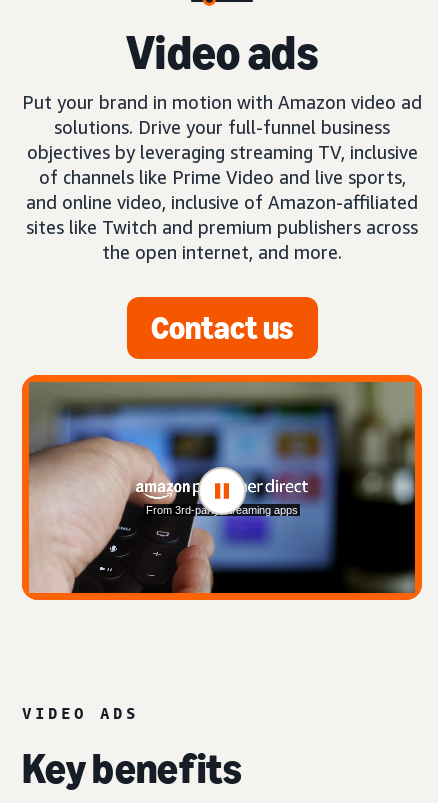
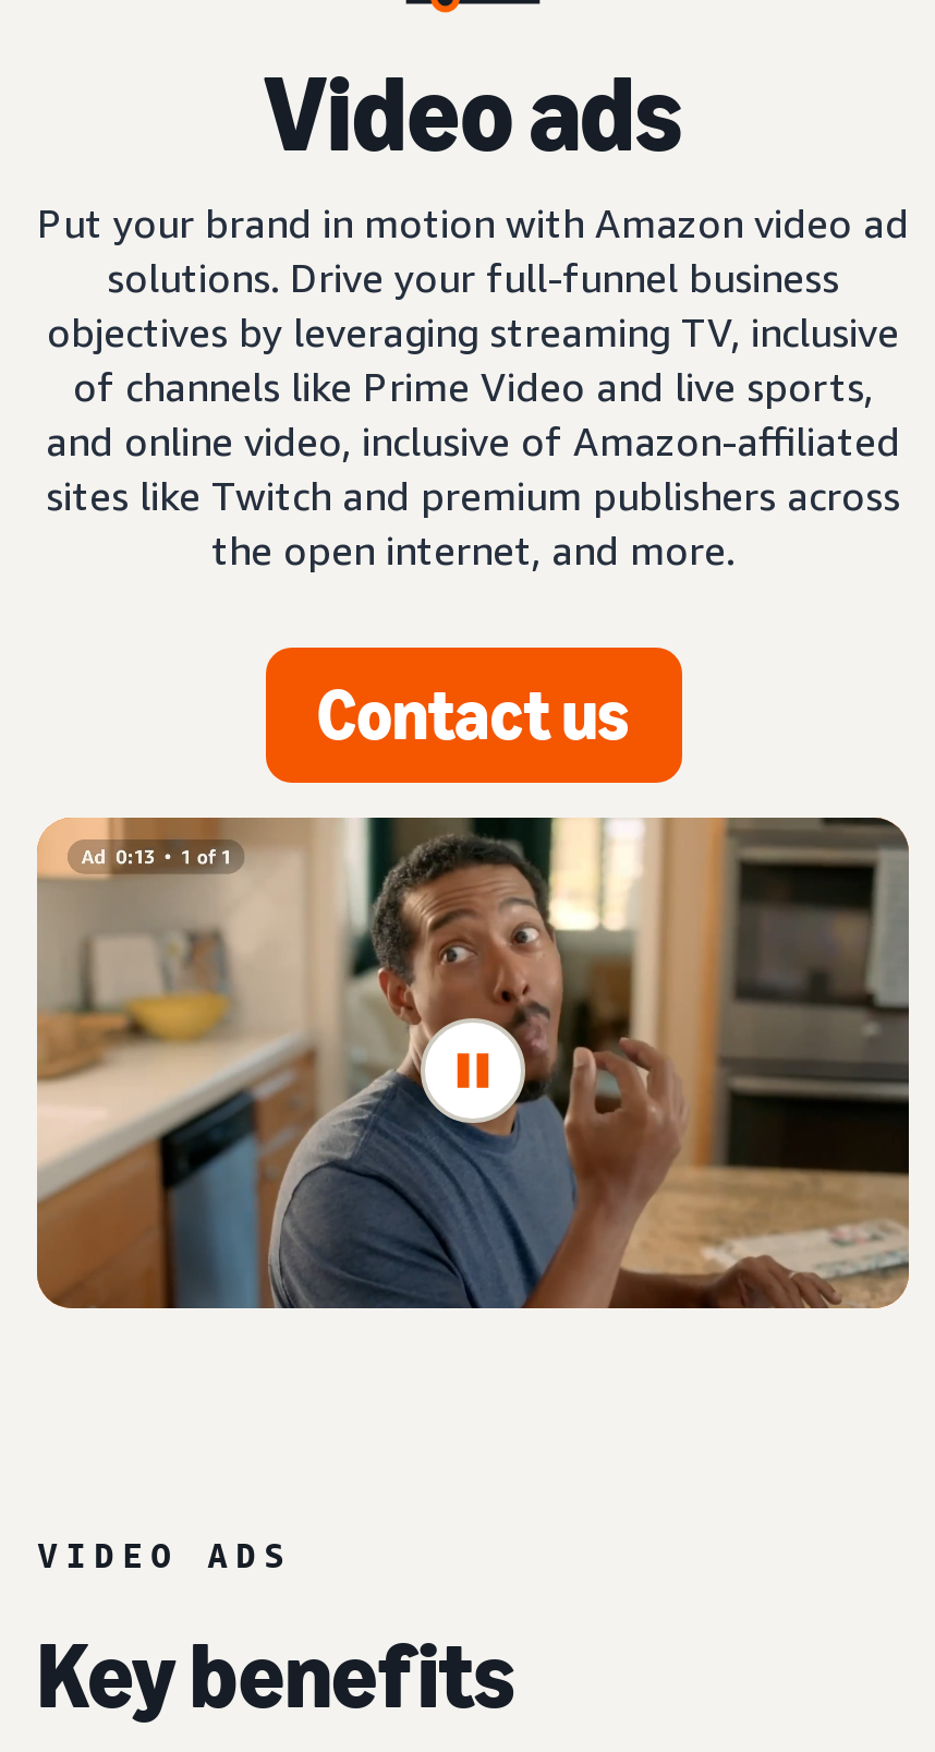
- [image]
+ [image]
